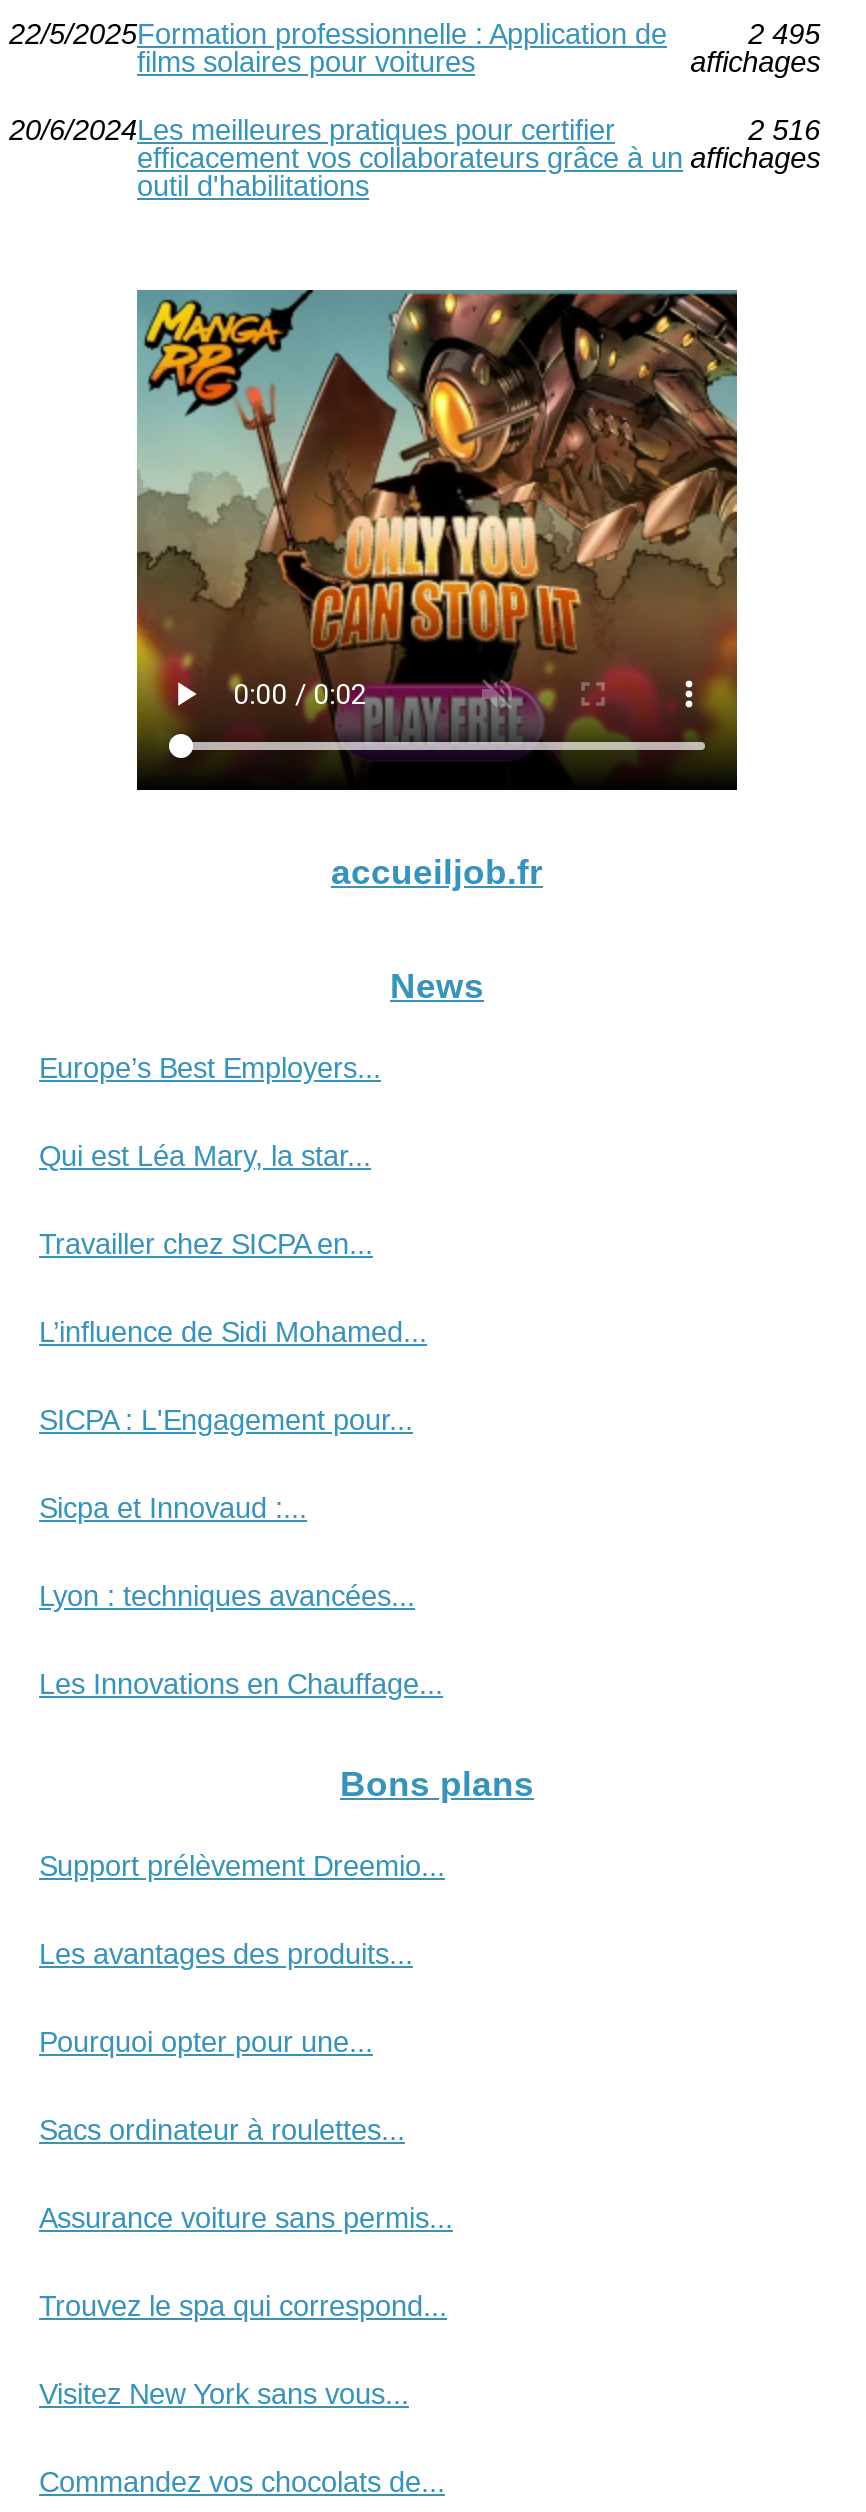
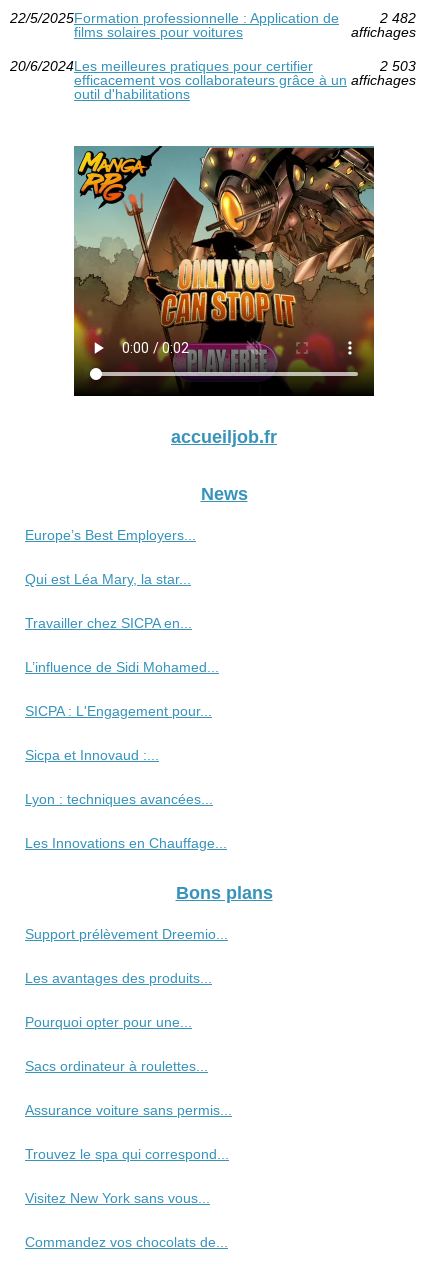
- 2 495
+ 2 482

- 2 516
+ 2 503
